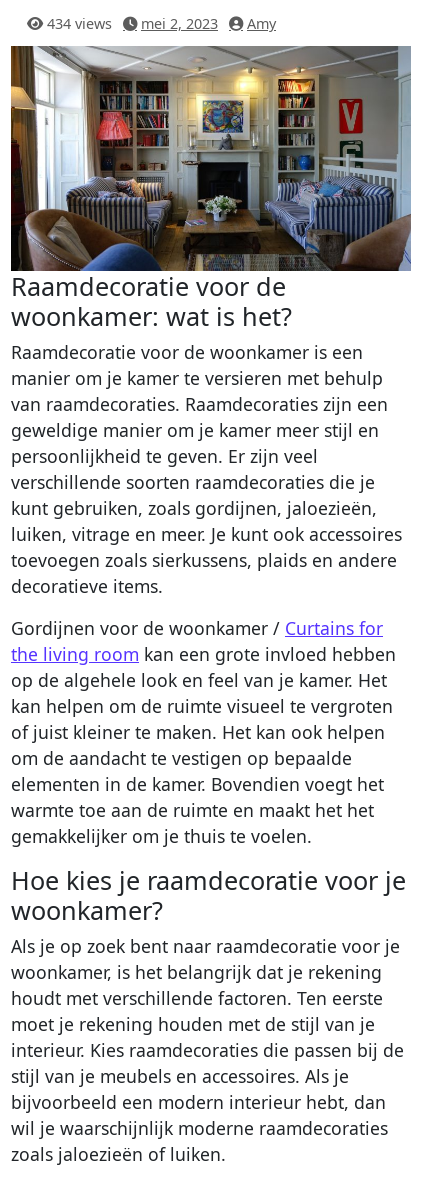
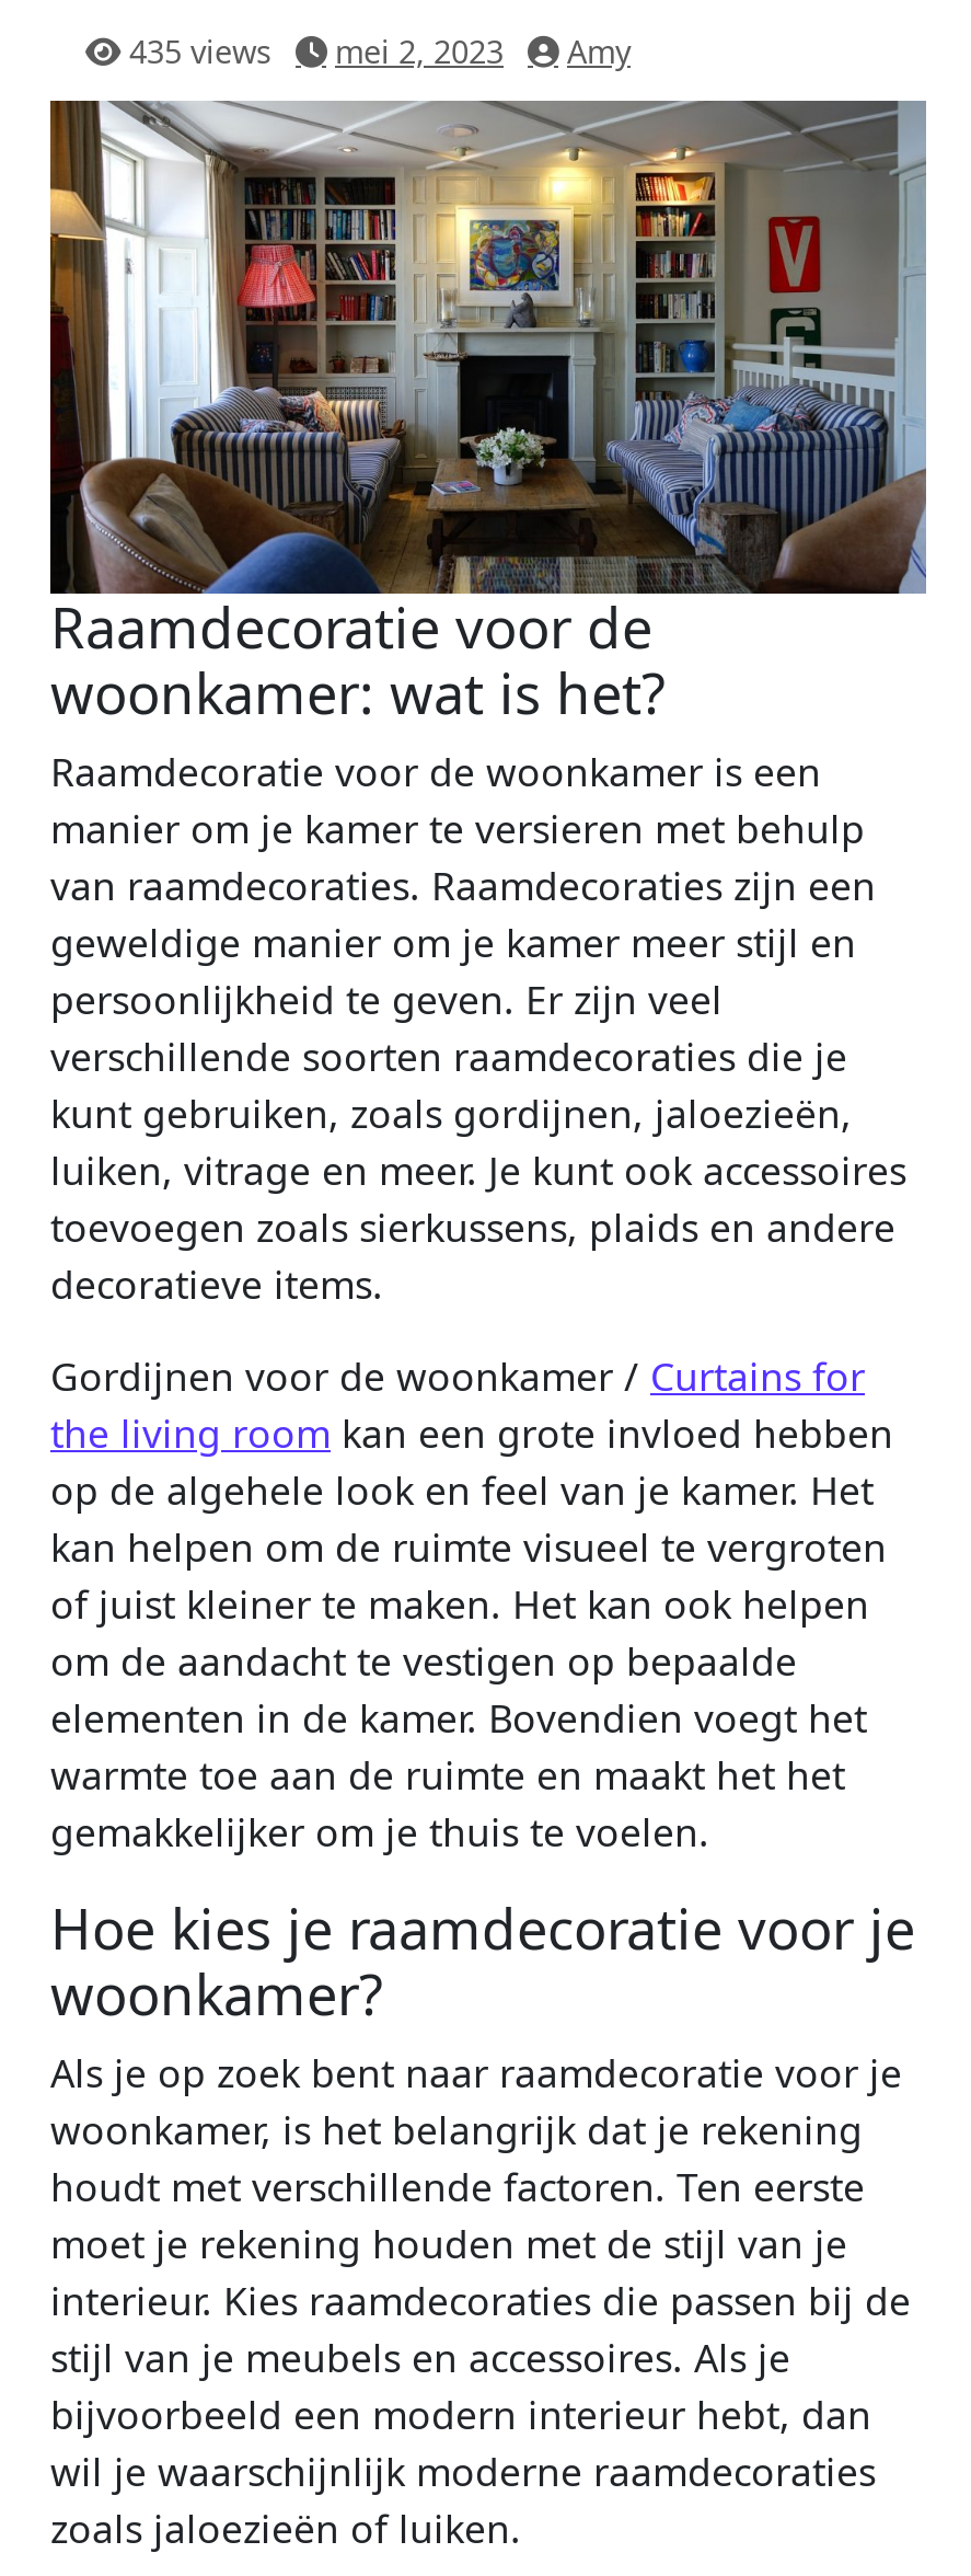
- 434 views mei 2, 2023 Amy
+ 435 views mei 2, 2023 Amy
